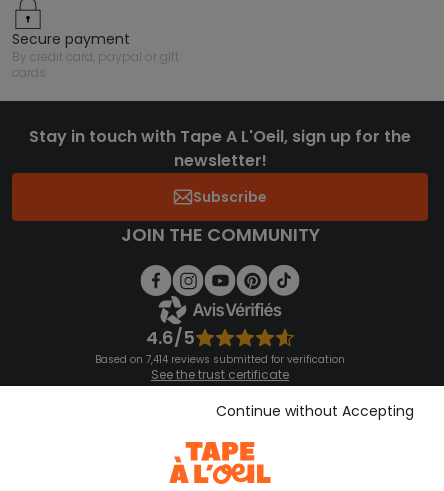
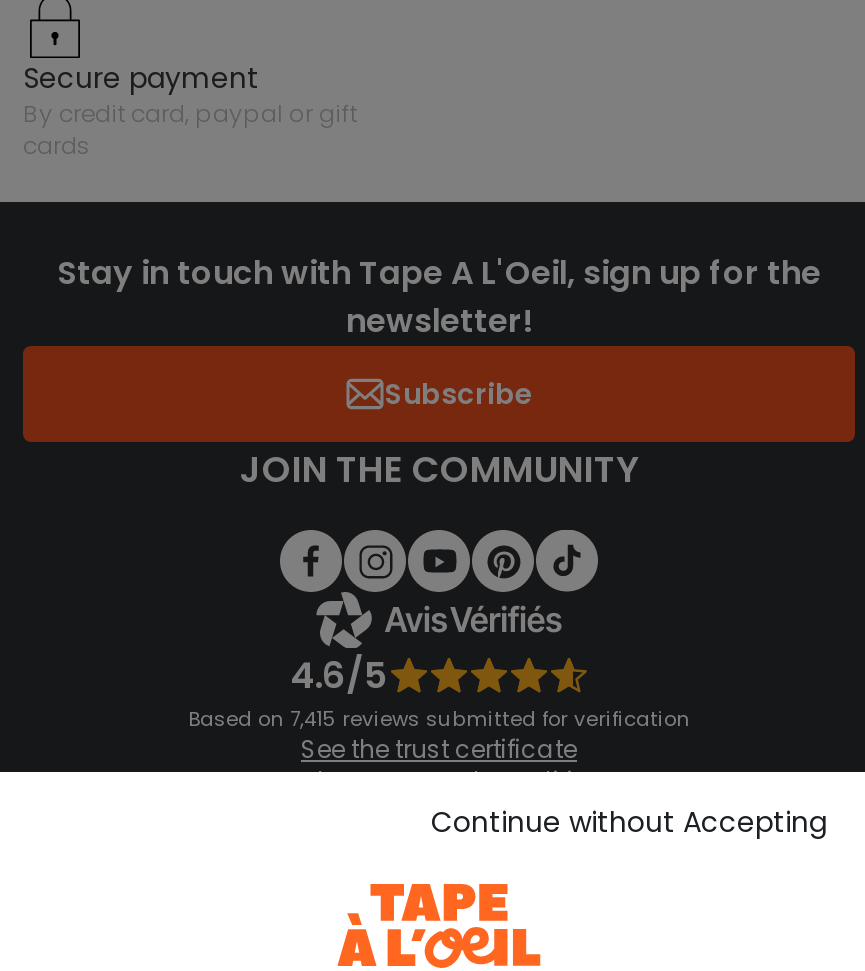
- Based on 7,414 reviews submitted for verification
+ Based on 7,415 reviews submitted for verification
